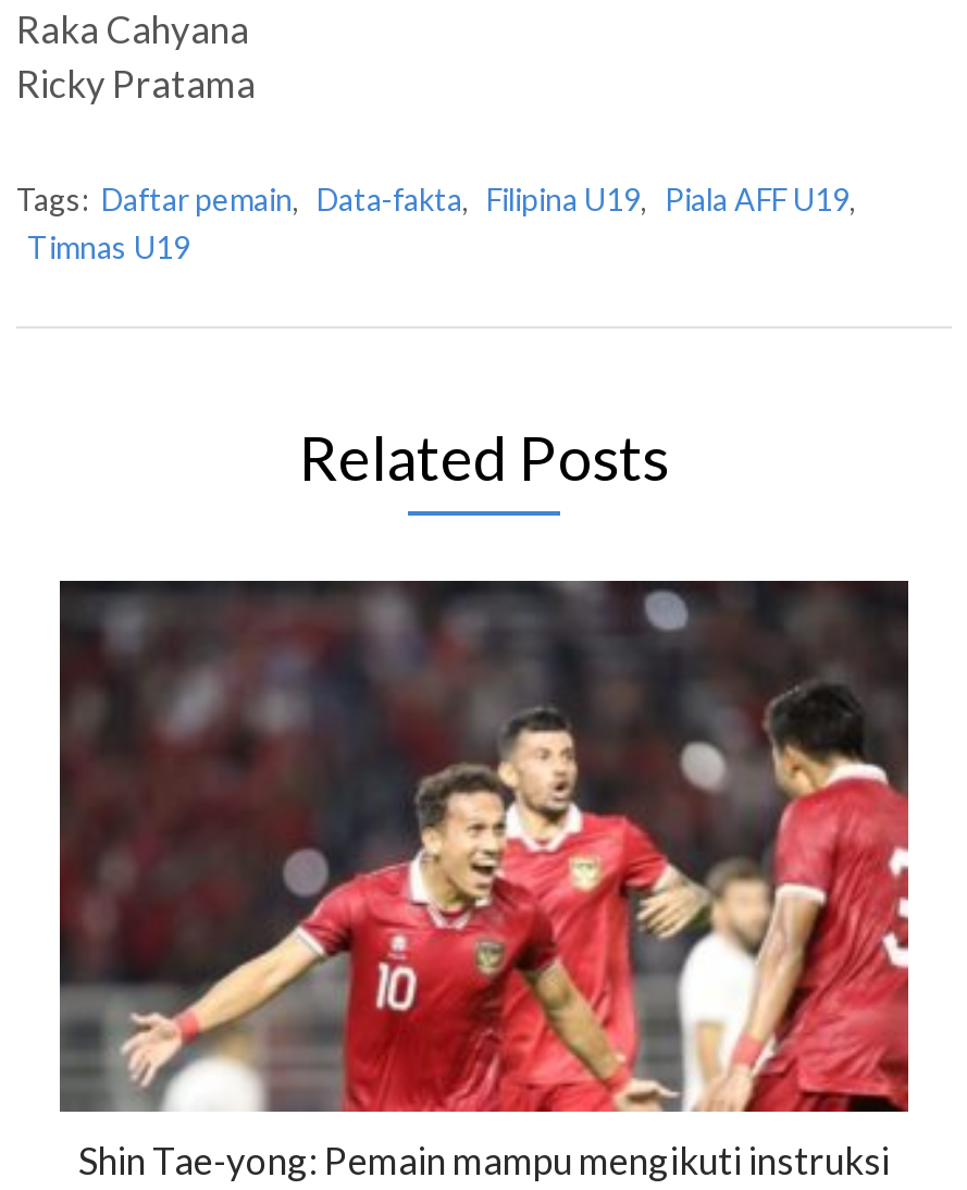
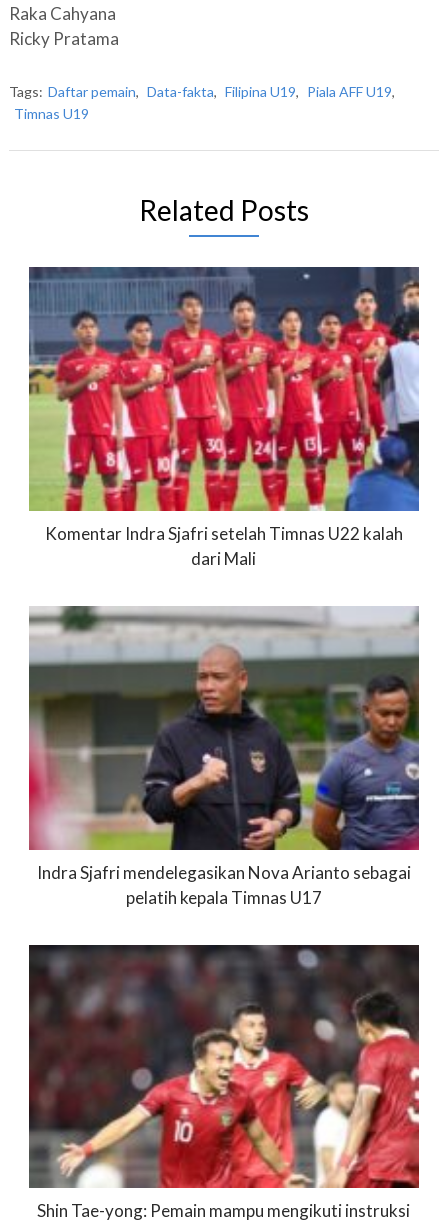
+ [image]
+ Komentar Indra Sjafri setelah Timnas U22 kalah
+ dari Mali

+ [image]
+ Indra Sjafri mendelegasikan Nova Arianto sebagai
+ pelatih kepala Timnas U17
